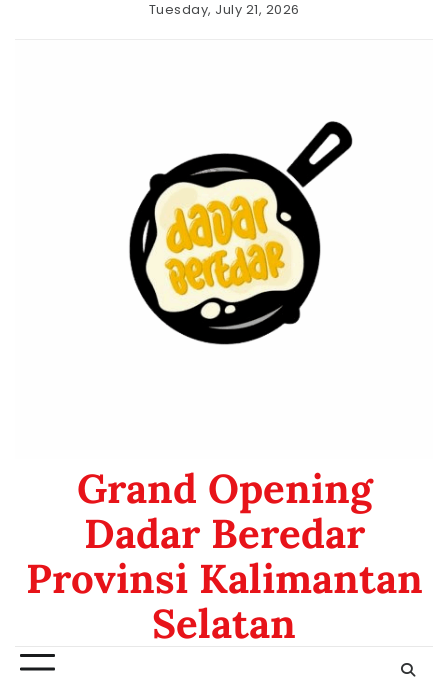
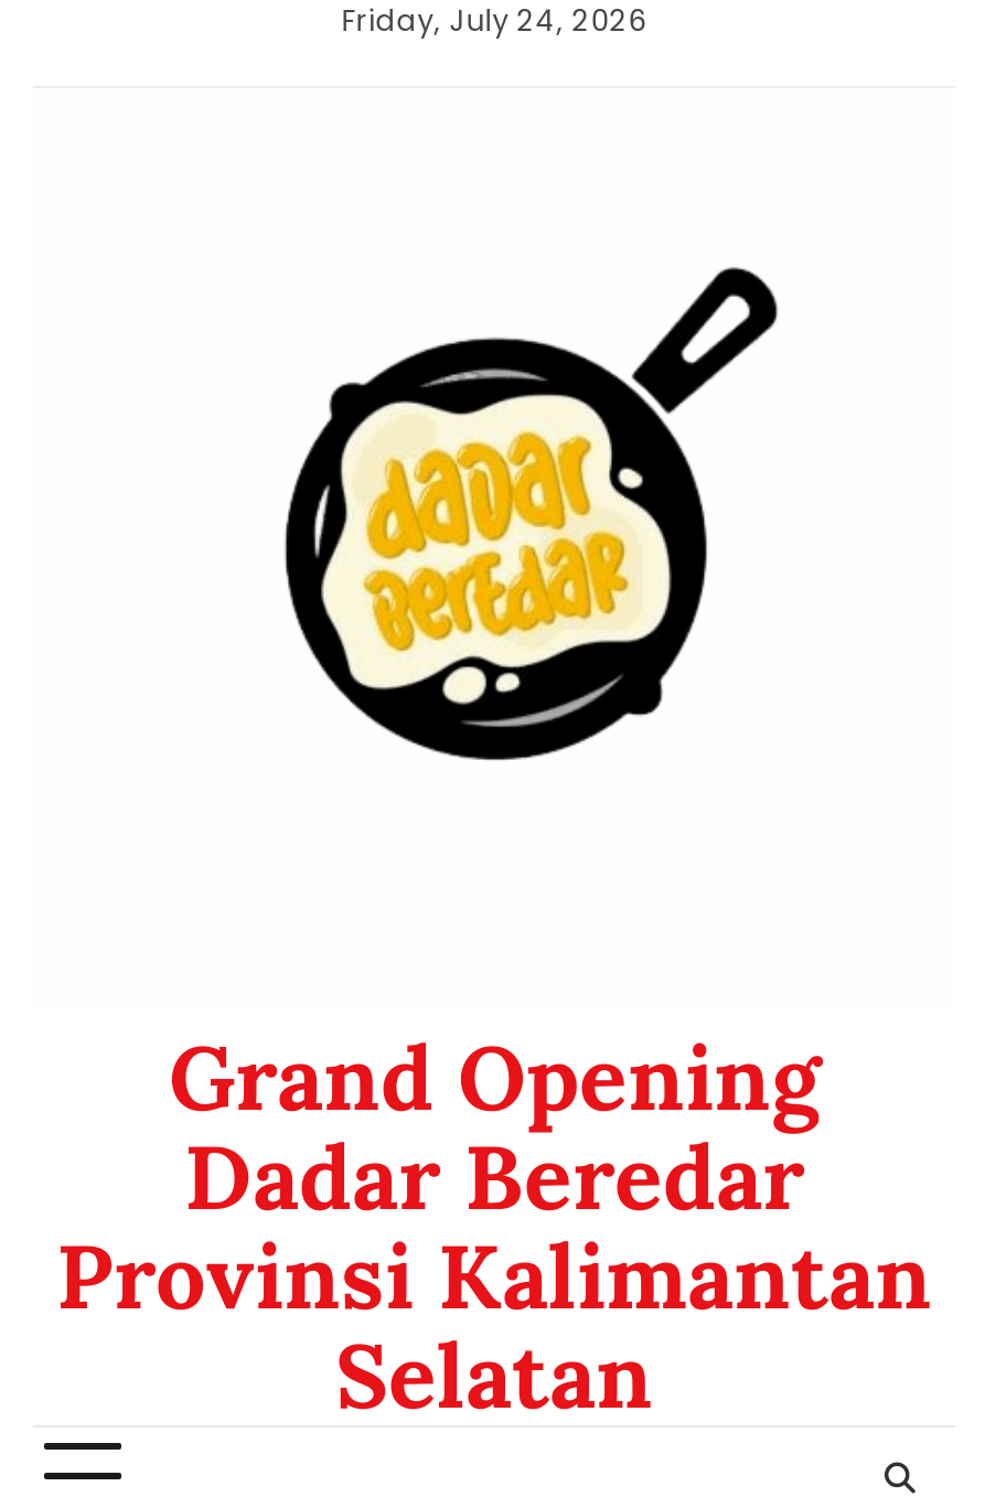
- Tuesday, July 21, 2026
+ Friday, July 24, 2026
